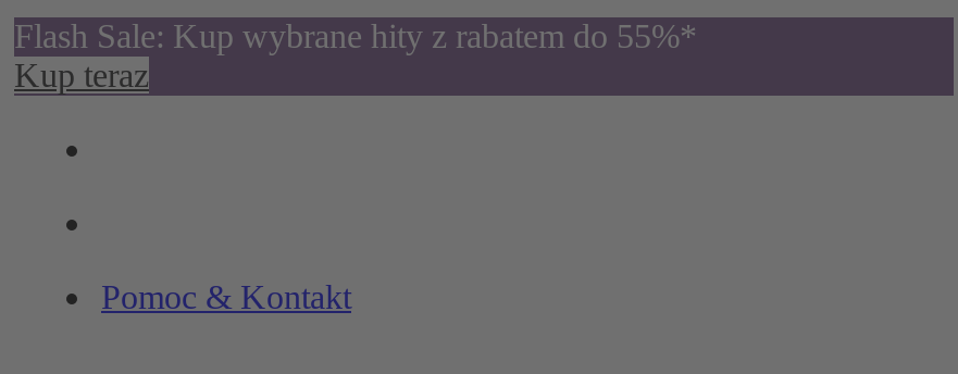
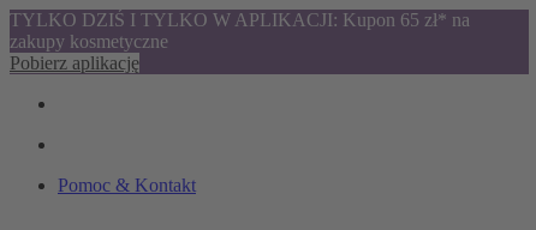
- Flash Sale: Kup wybrane hity z rabatem do 55%*
- Kup teraz
+ TYLKO DZIŚ I TYLKO W APLIKACJI: Kupon 65 zł* na
+ zakupy kosmetyczne
+ Pobierz aplikację
